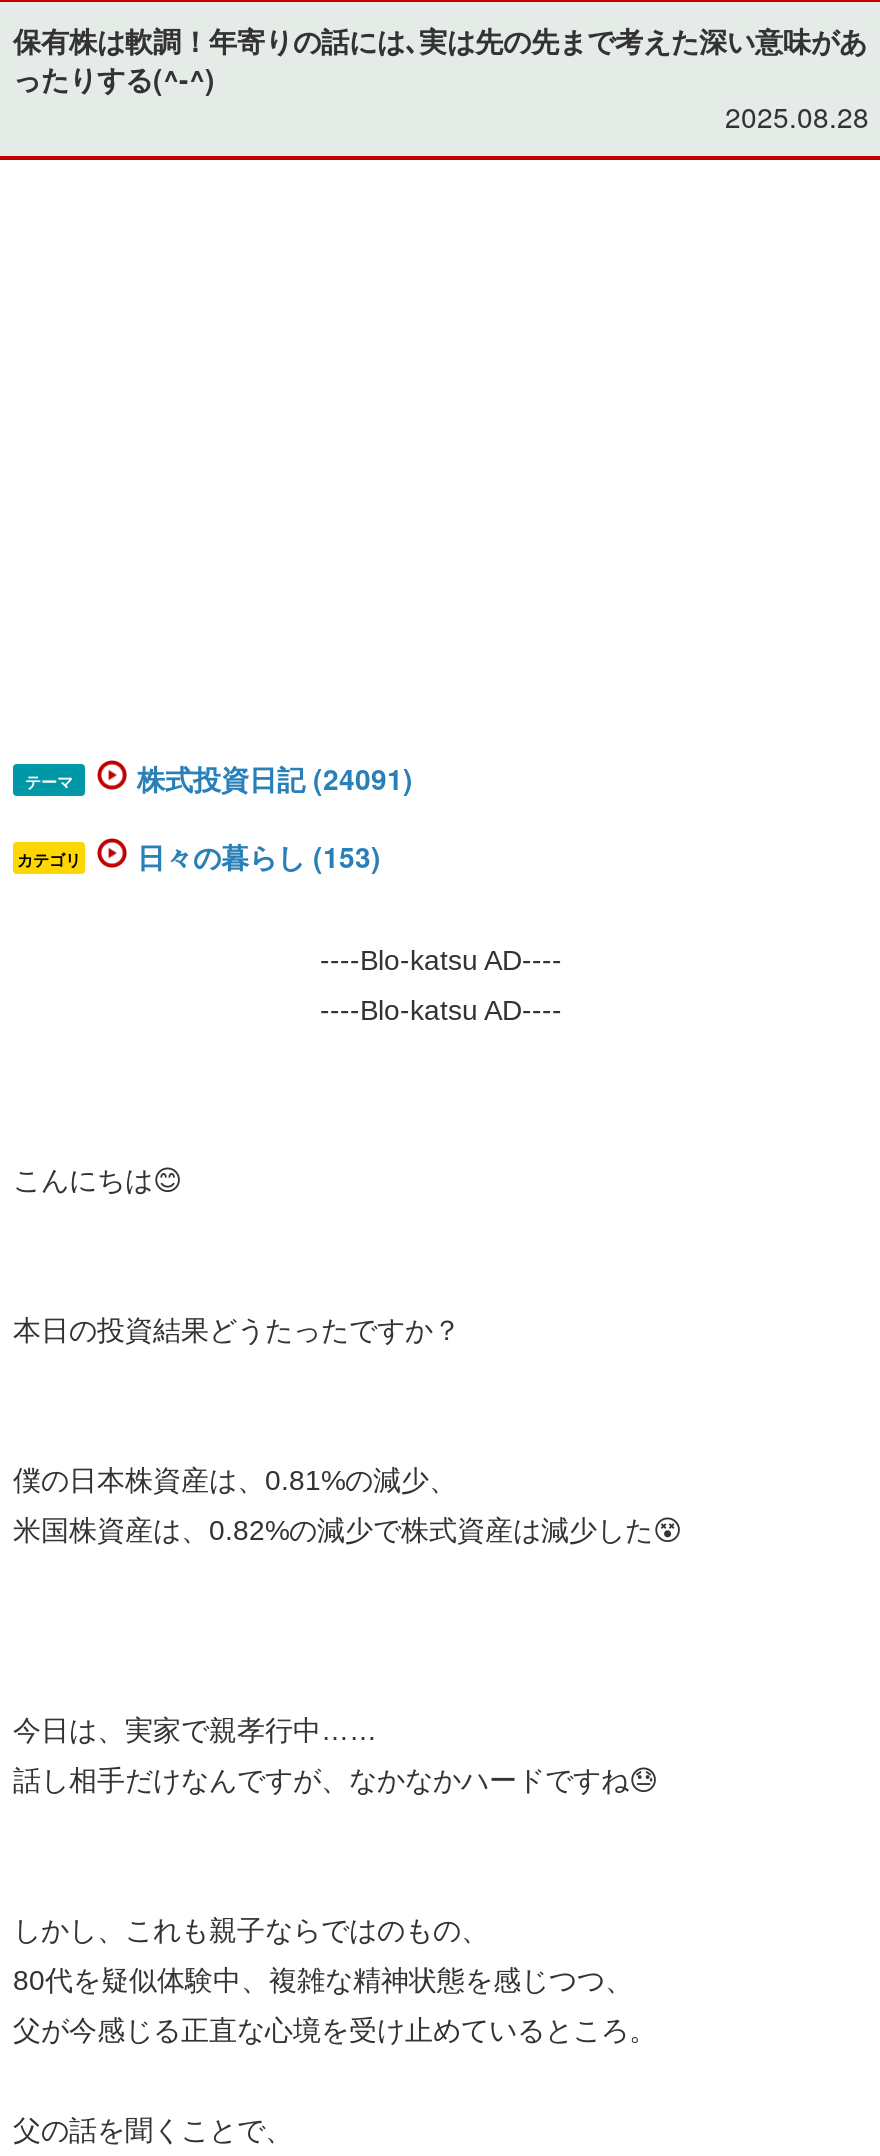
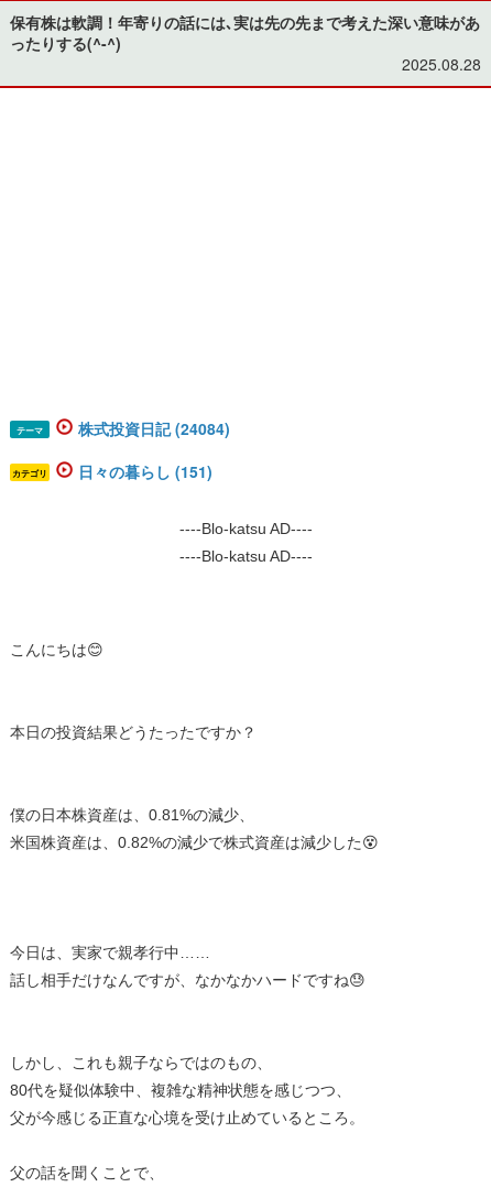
- 株式投資日記 (24091)
+ 株式投資日記 (24084)

- 日々の暮らし (153)
+ 日々の暮らし (151)
